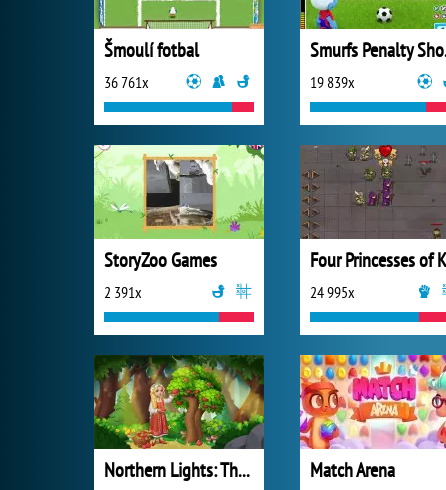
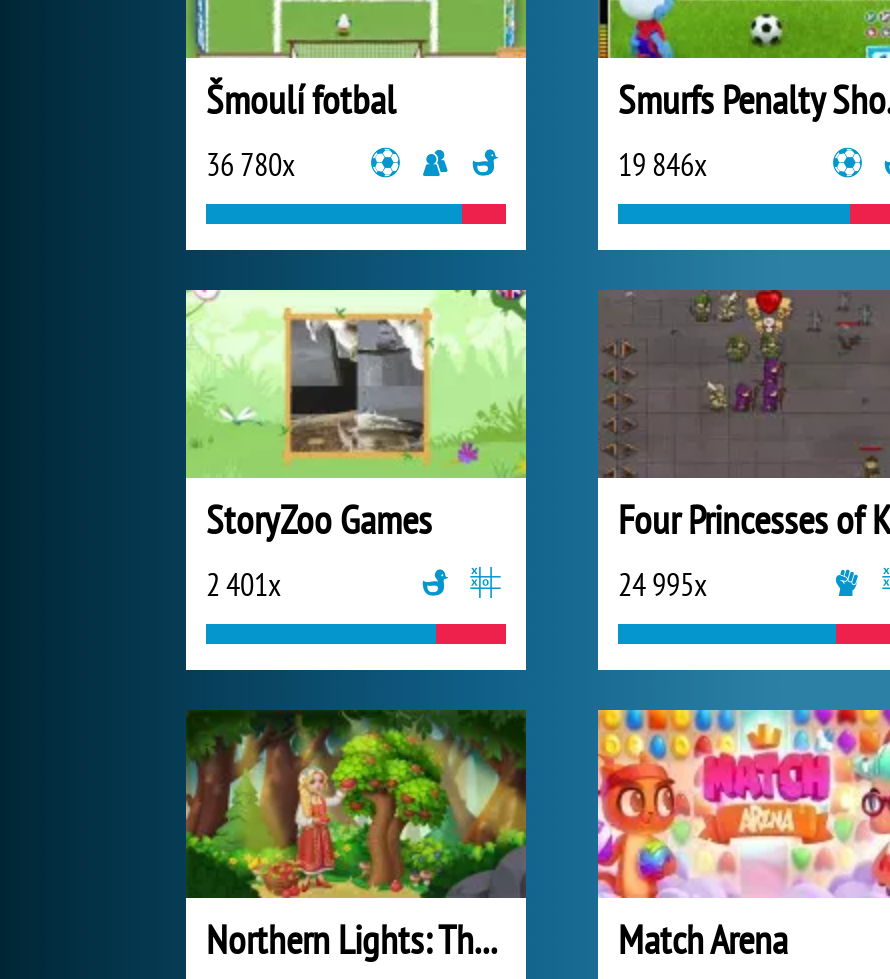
- 36 761x
+ 36 780x

- 19 839x
+ 19 846x

- 2 391x
+ 2 401x
